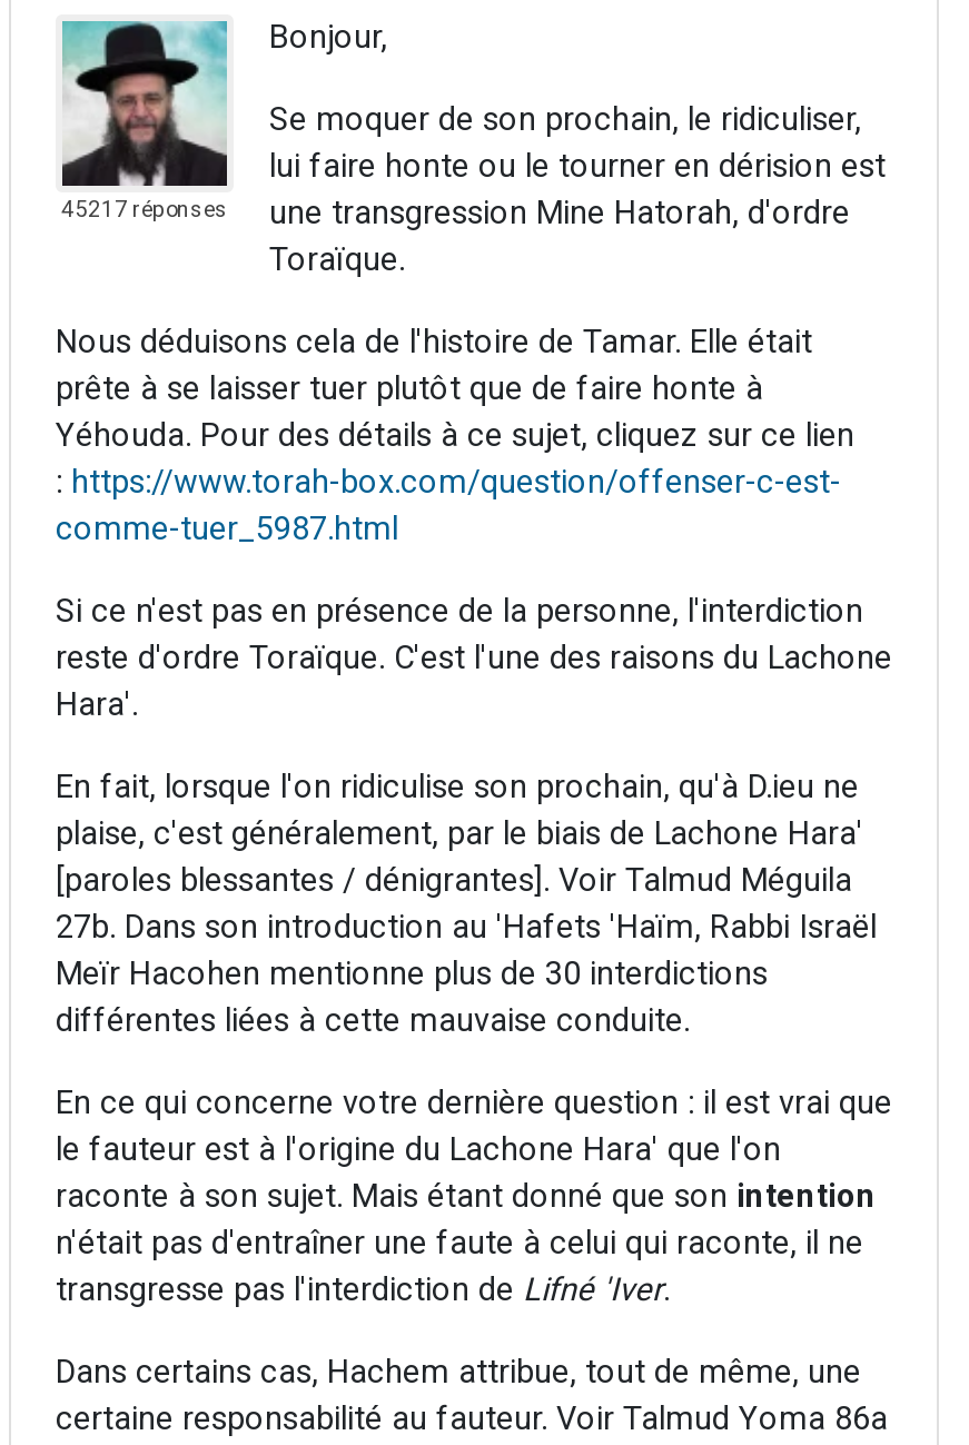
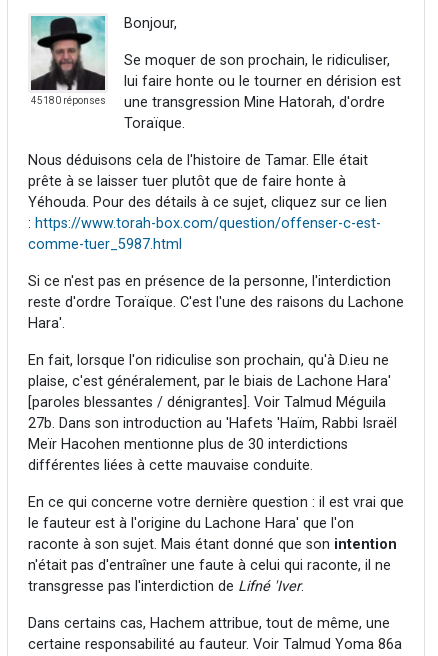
- 45217 réponses une transgression Mine Hatorah, d'ordre
+ 45180 réponses une transgression Mine Hatorah, d'ordre
